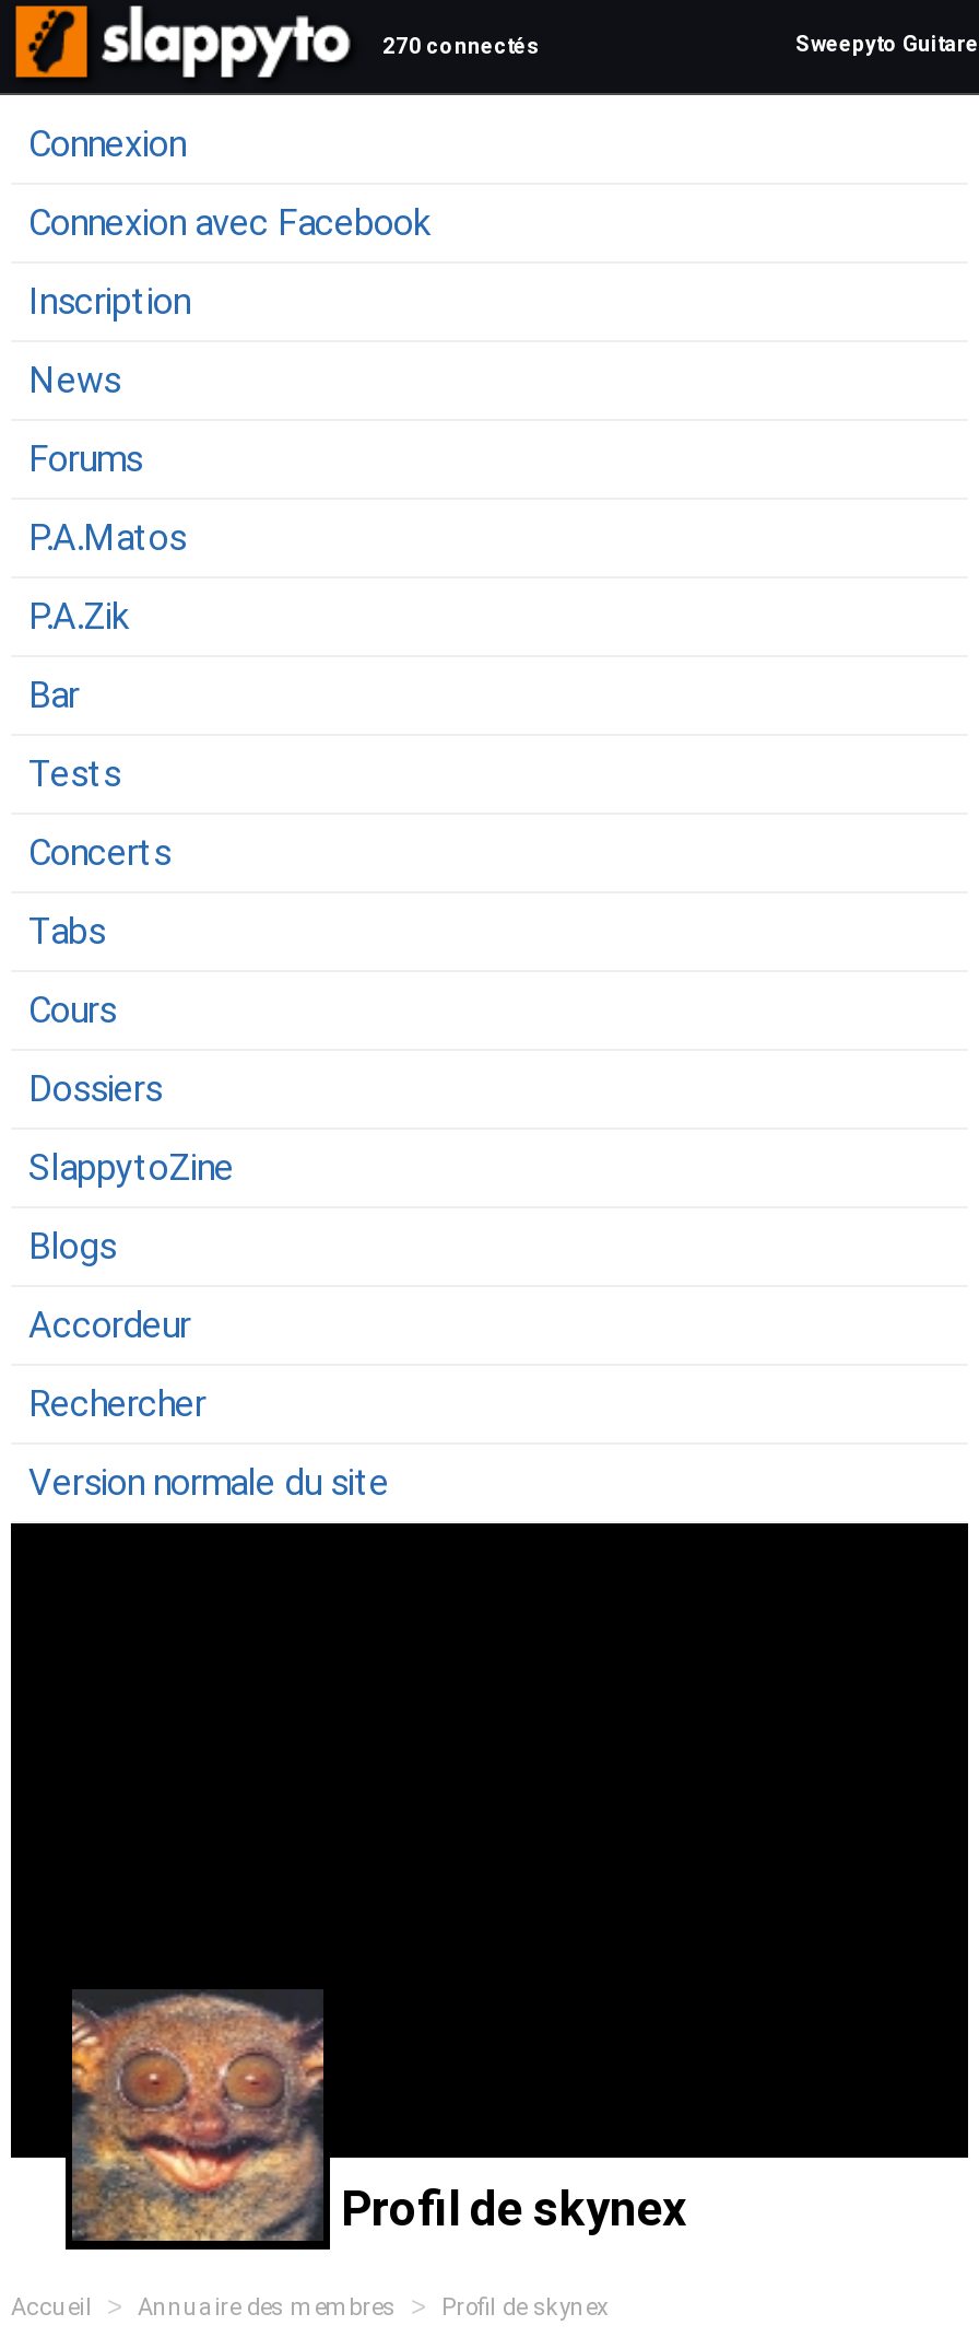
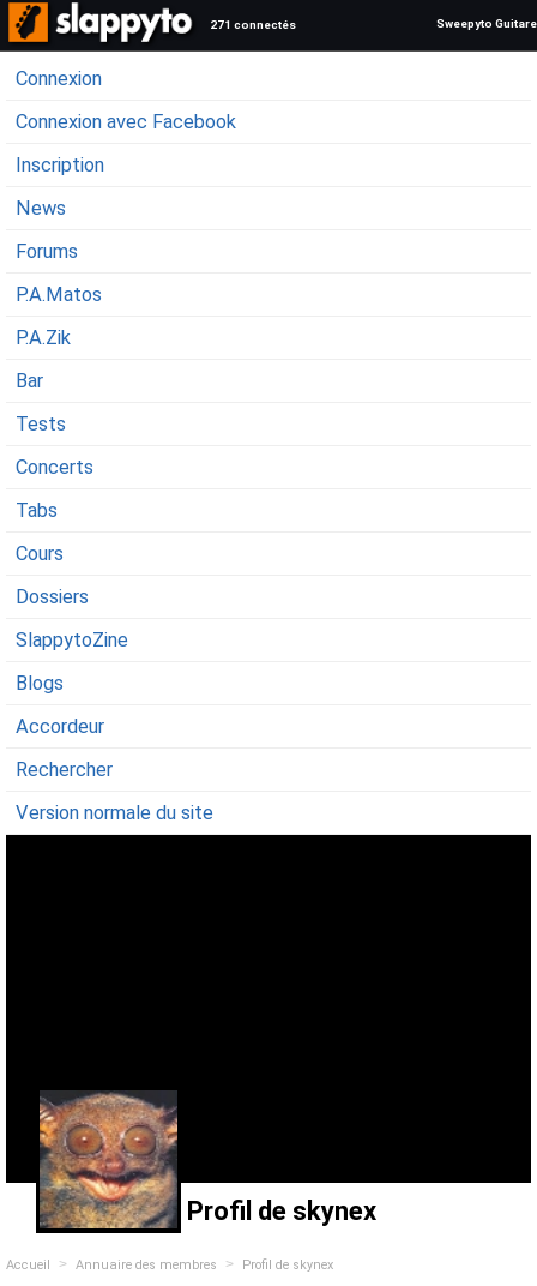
- 270 connectés
+ 271 connectés
